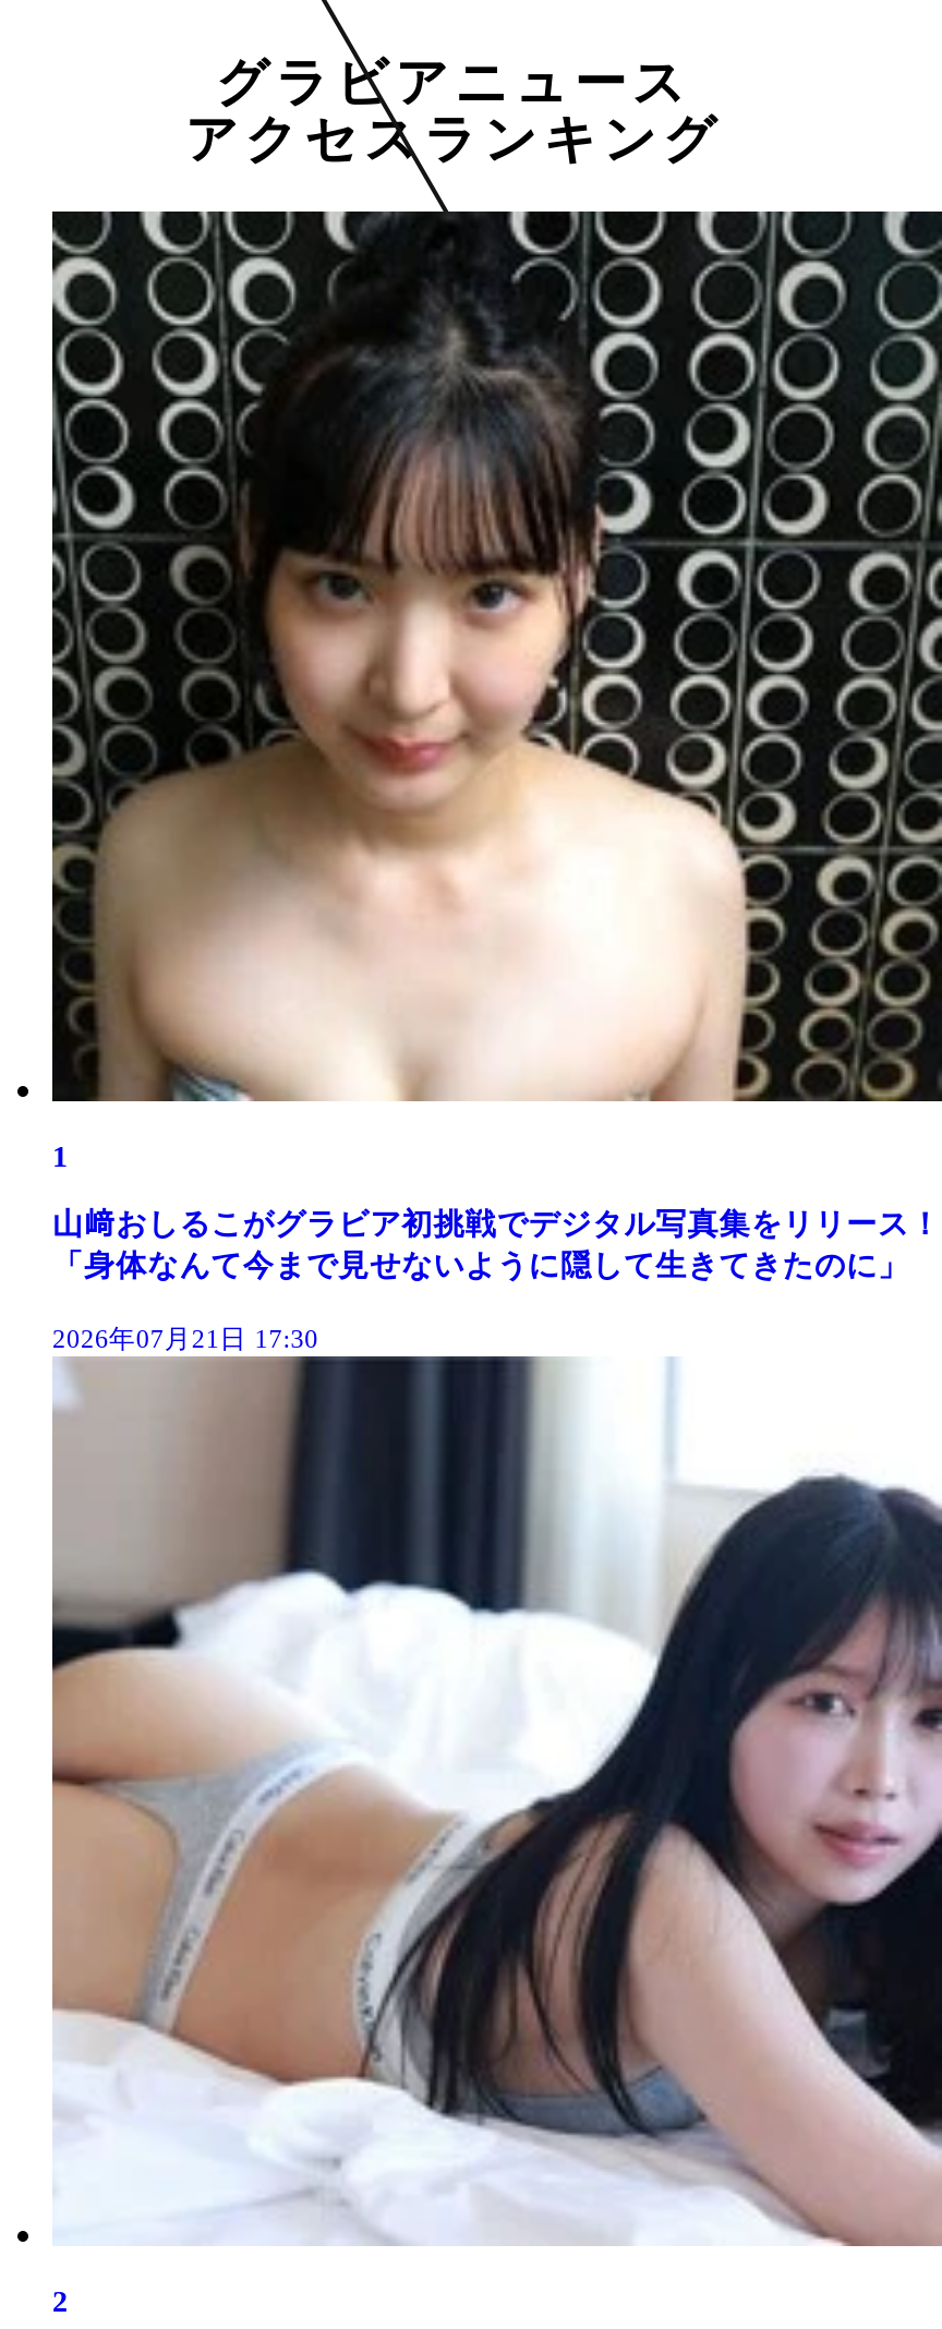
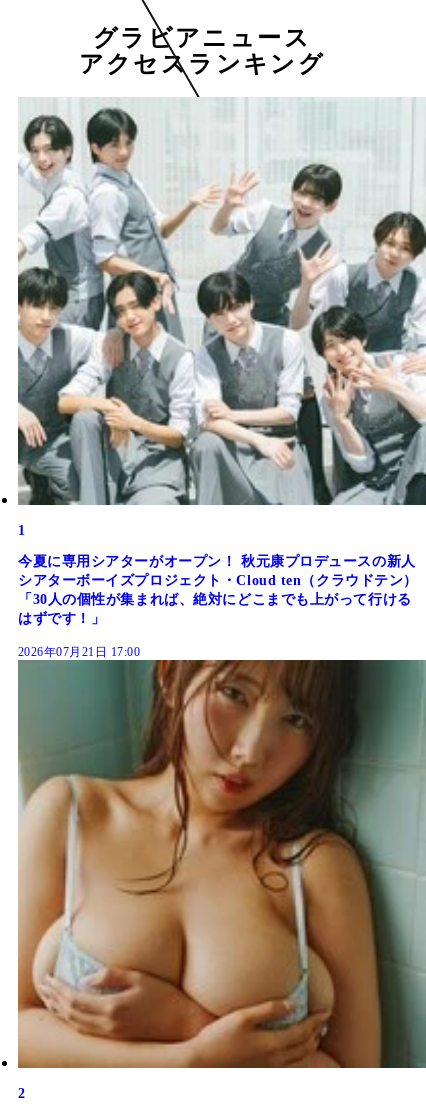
- [image]
+ [image]

- 山﨑おしるこがグラビア初挑戦でデジタル写真集をリリース！
- 「身体なんて今まで見せないように隠して生きてきたのに」
+ 今夏に専用シアターがオープン！ 秋元康プロデュースの新人
+ シアターボーイズプロジェクト・Cloud ten（クラウドテン）
+ 「30人の個性が集まれば、絶対にどこまでも上がって行ける
+ はずです！」

- [image]
- 2026年07月21日 17:30
+ [image]
+ 2026年07月21日 17:00
